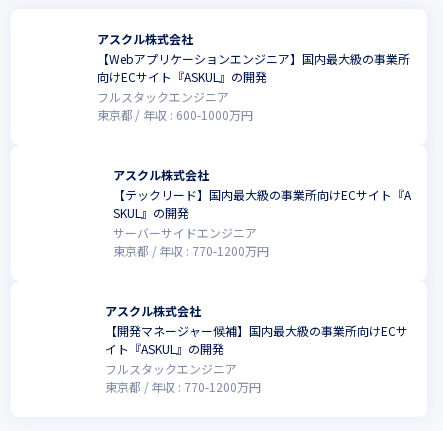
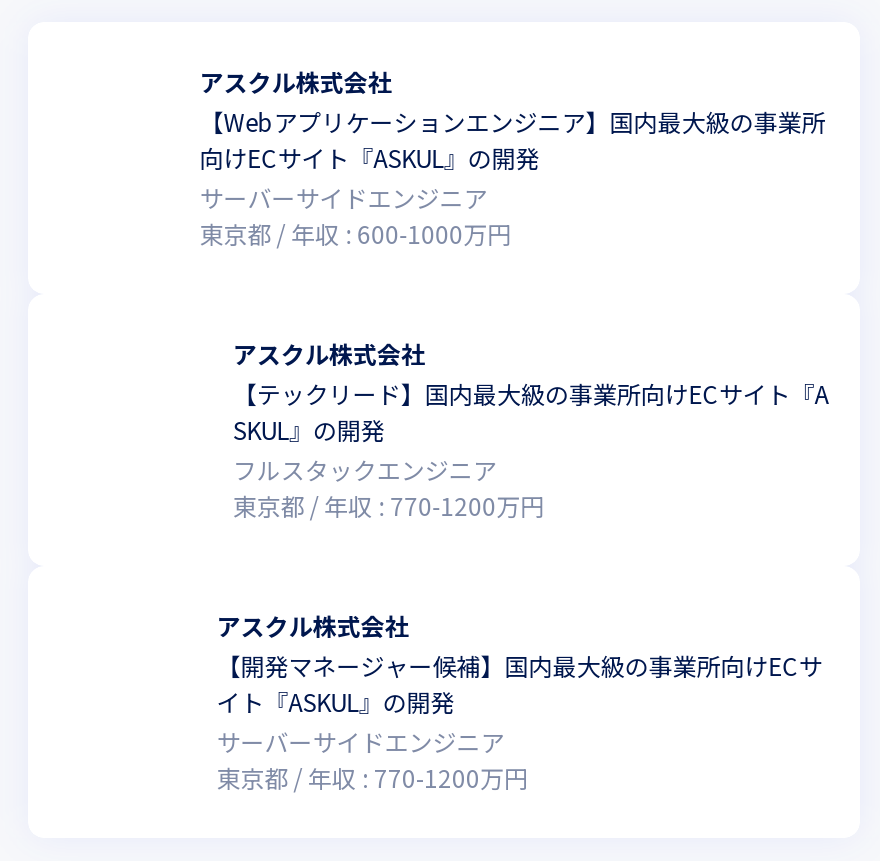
- フルスタックエンジニア
+ サーバーサイドエンジニア

- サーバーサイドエンジニア
+ フルスタックエンジニア

- フルスタックエンジニア
+ サーバーサイドエンジニア
